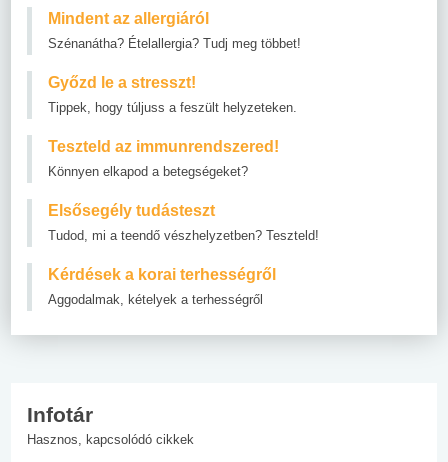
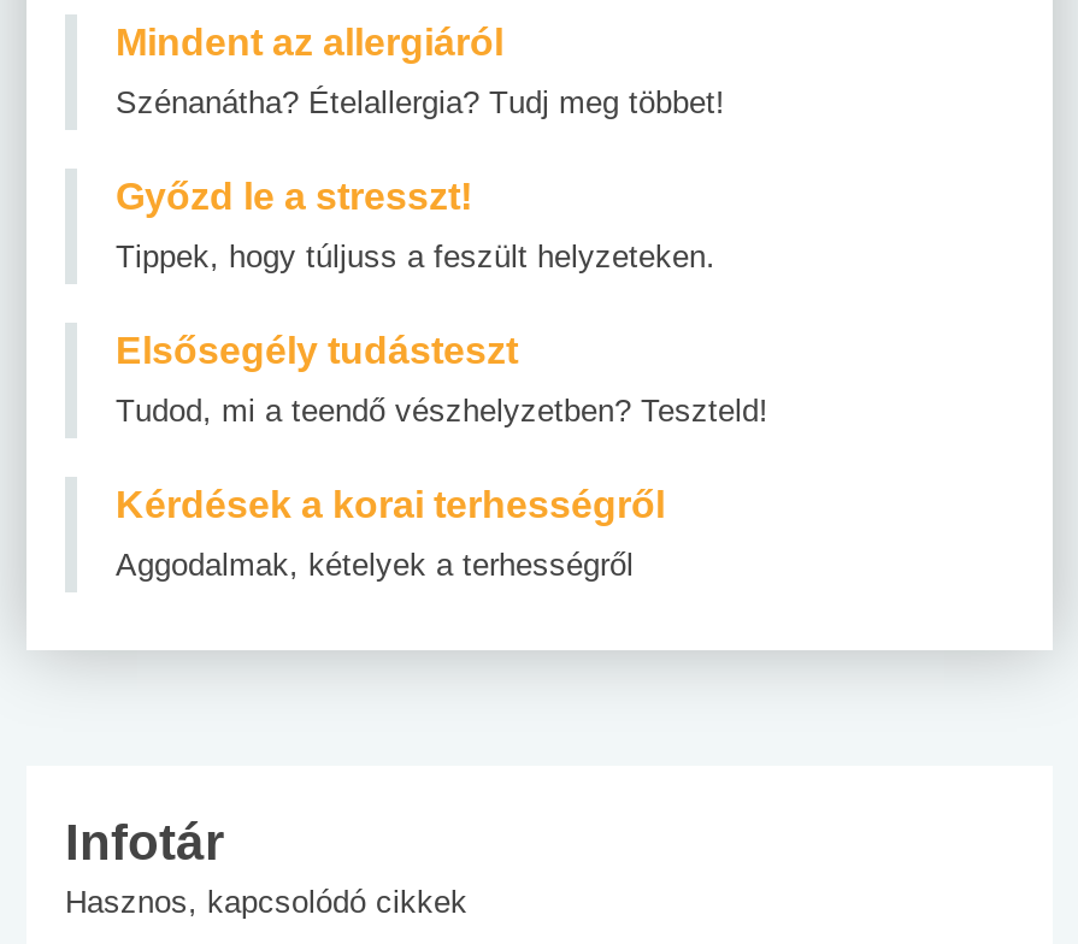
- Teszteld az immunrendszered!
- Könnyen elkapod a betegségeket?
